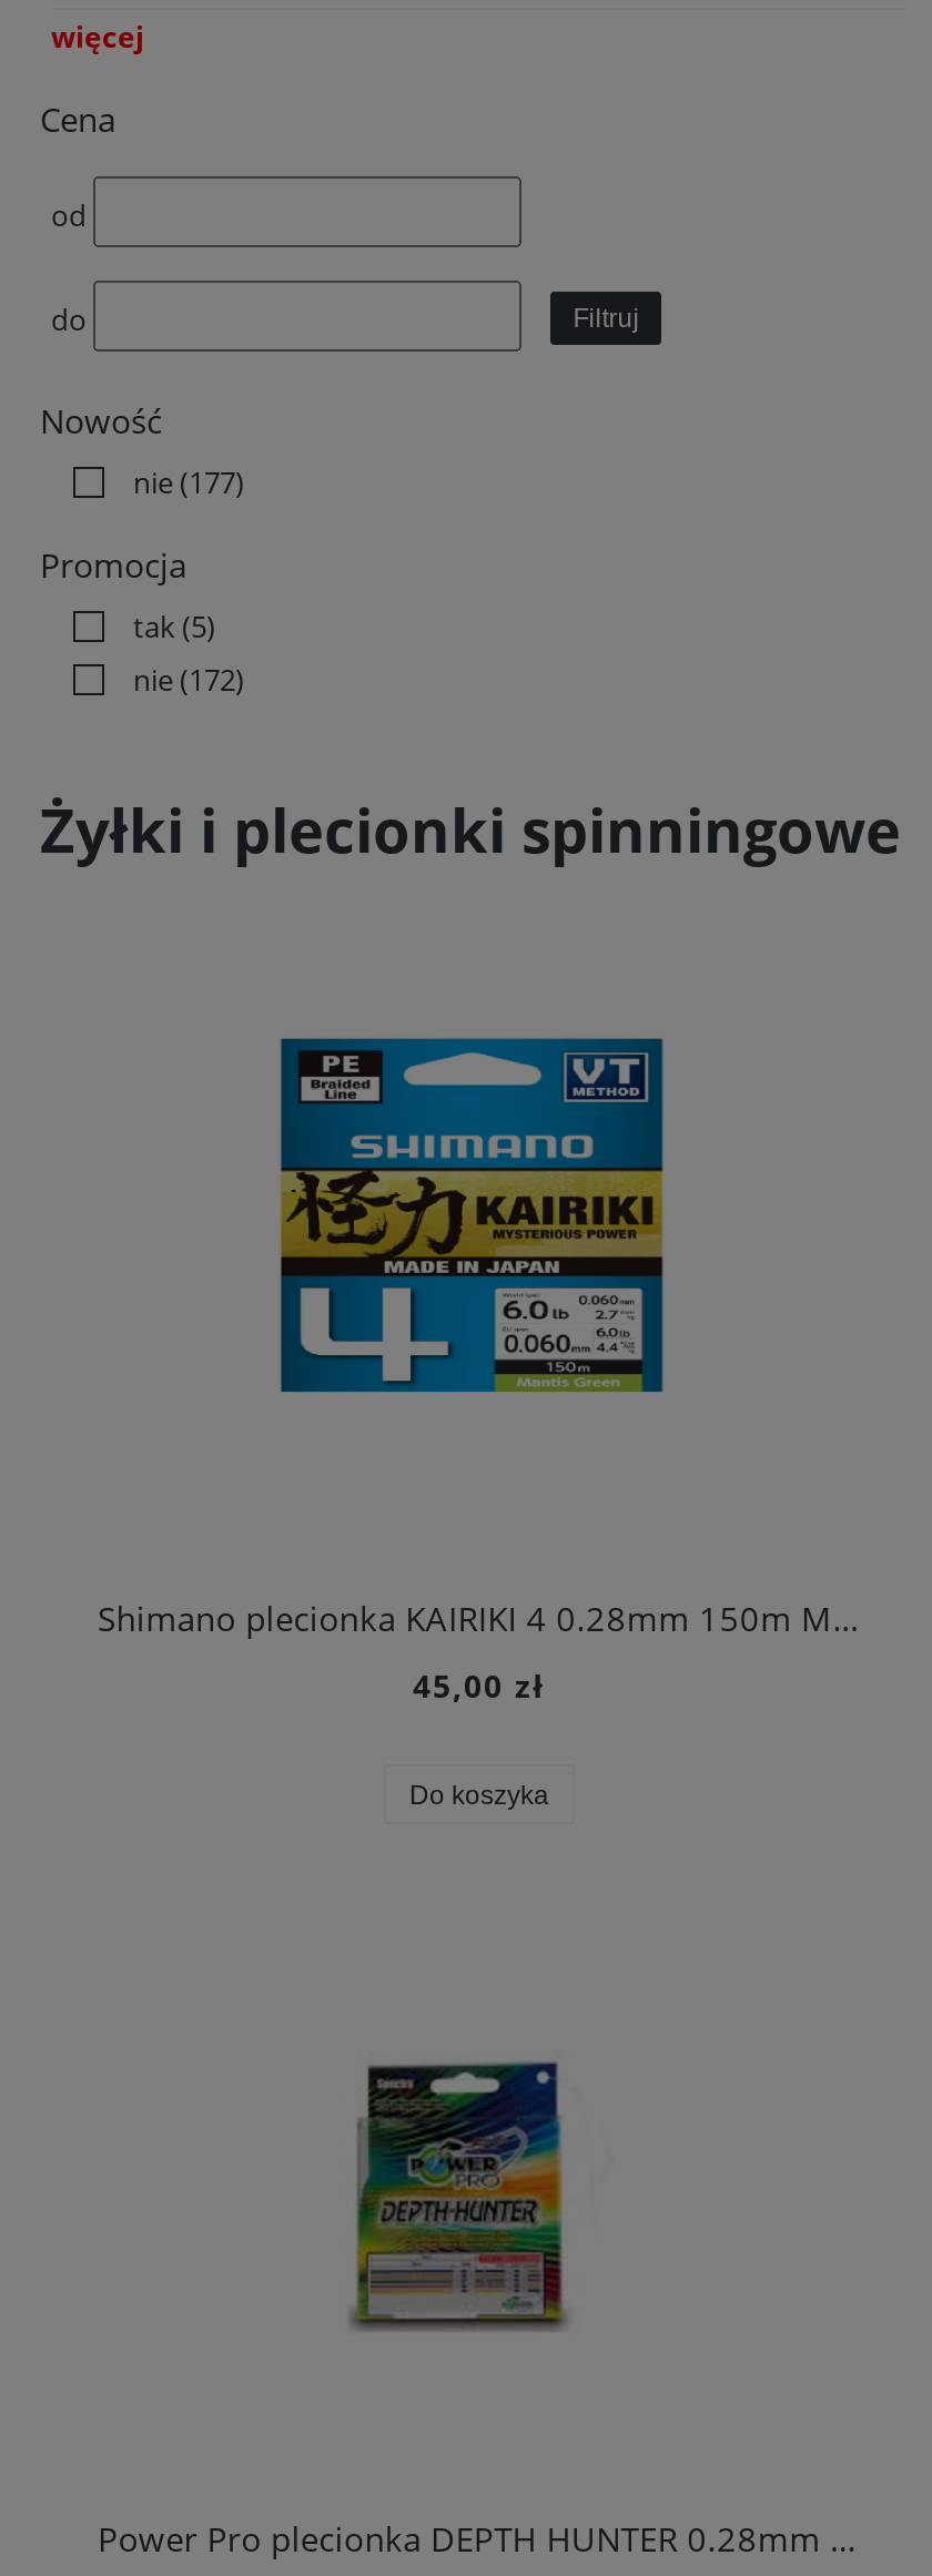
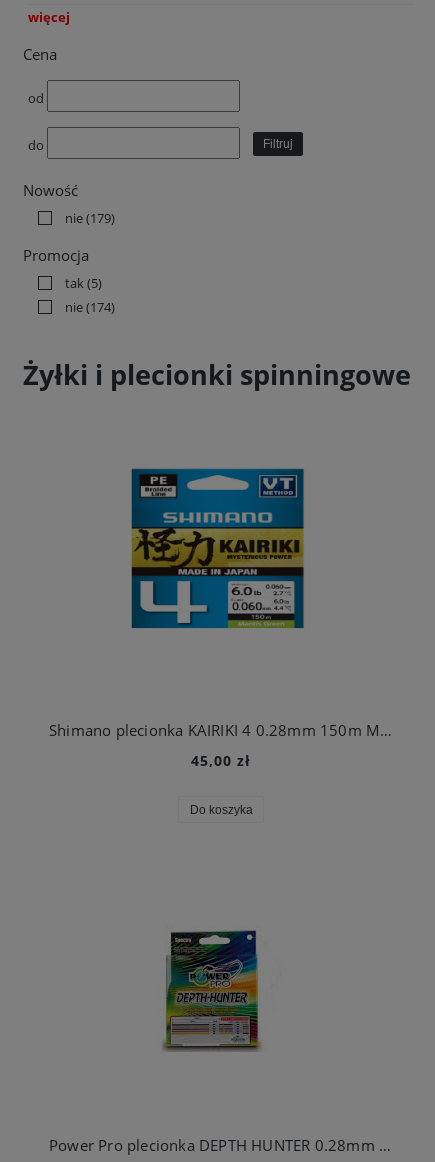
- nie (177)
+ nie (179)

- nie (172)
+ nie (174)
